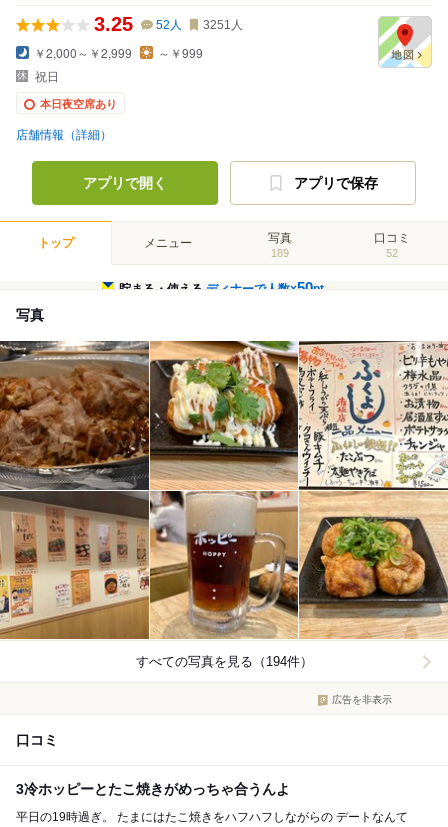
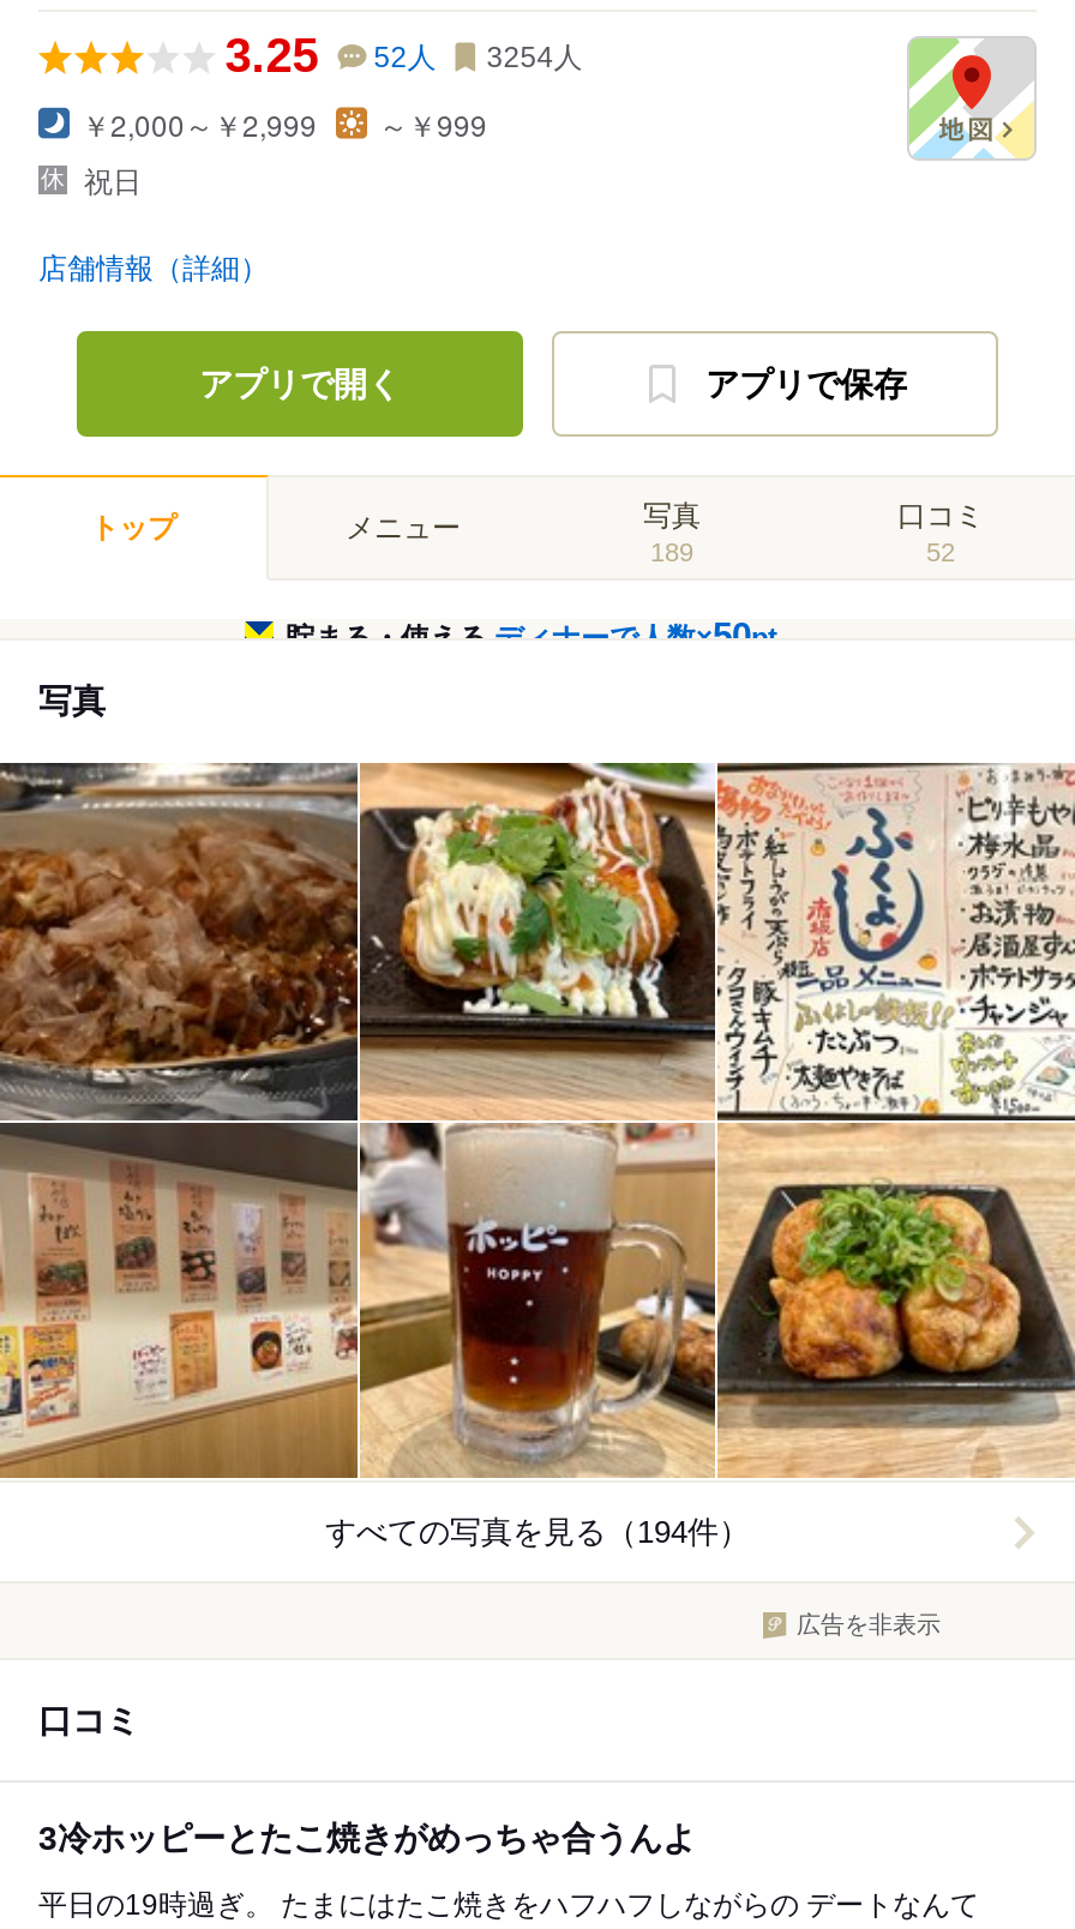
- 3.25 52人 3251人
+ 3.25 52人 3254人

- 本日夜空席あり
